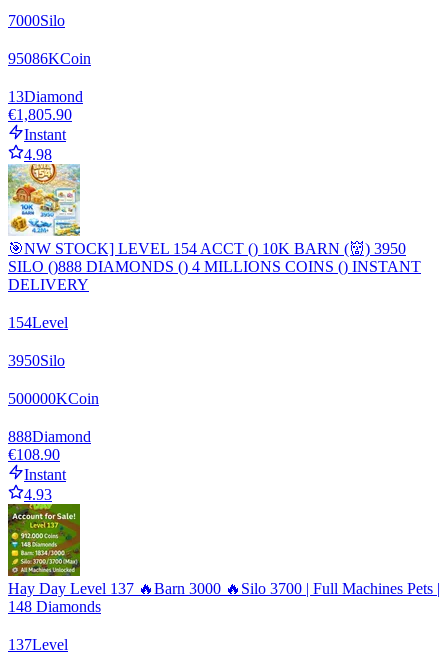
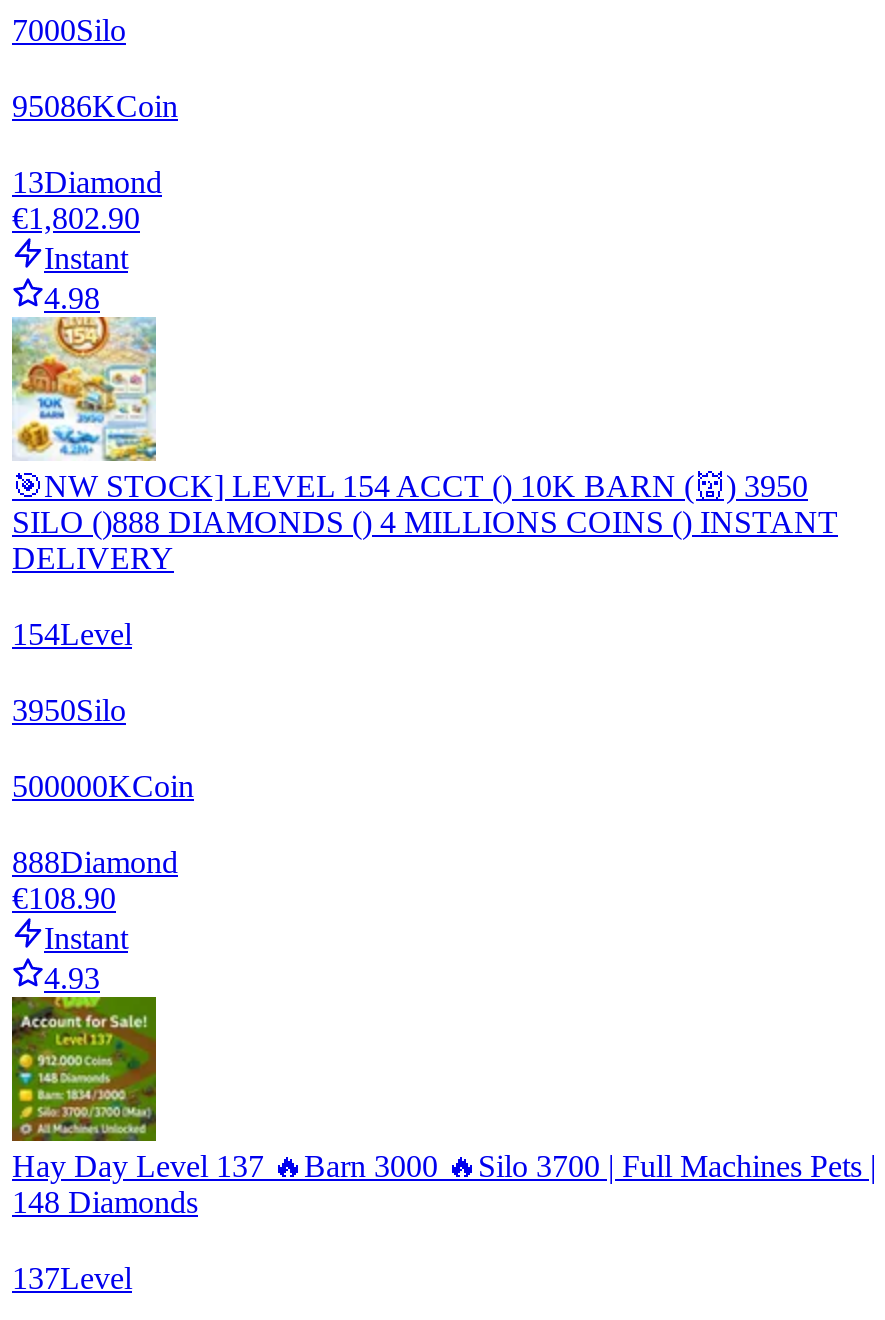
- €1,805.90
+ €1,802.90
